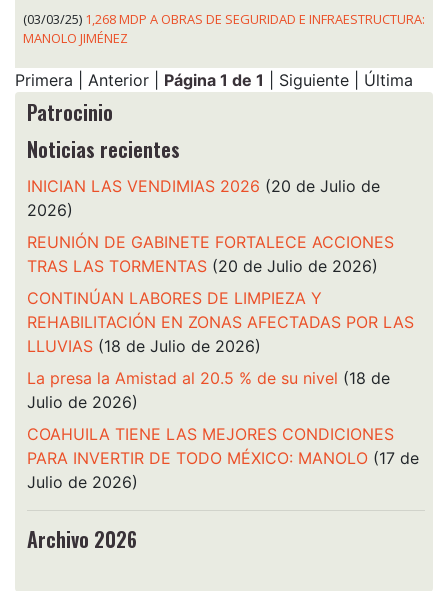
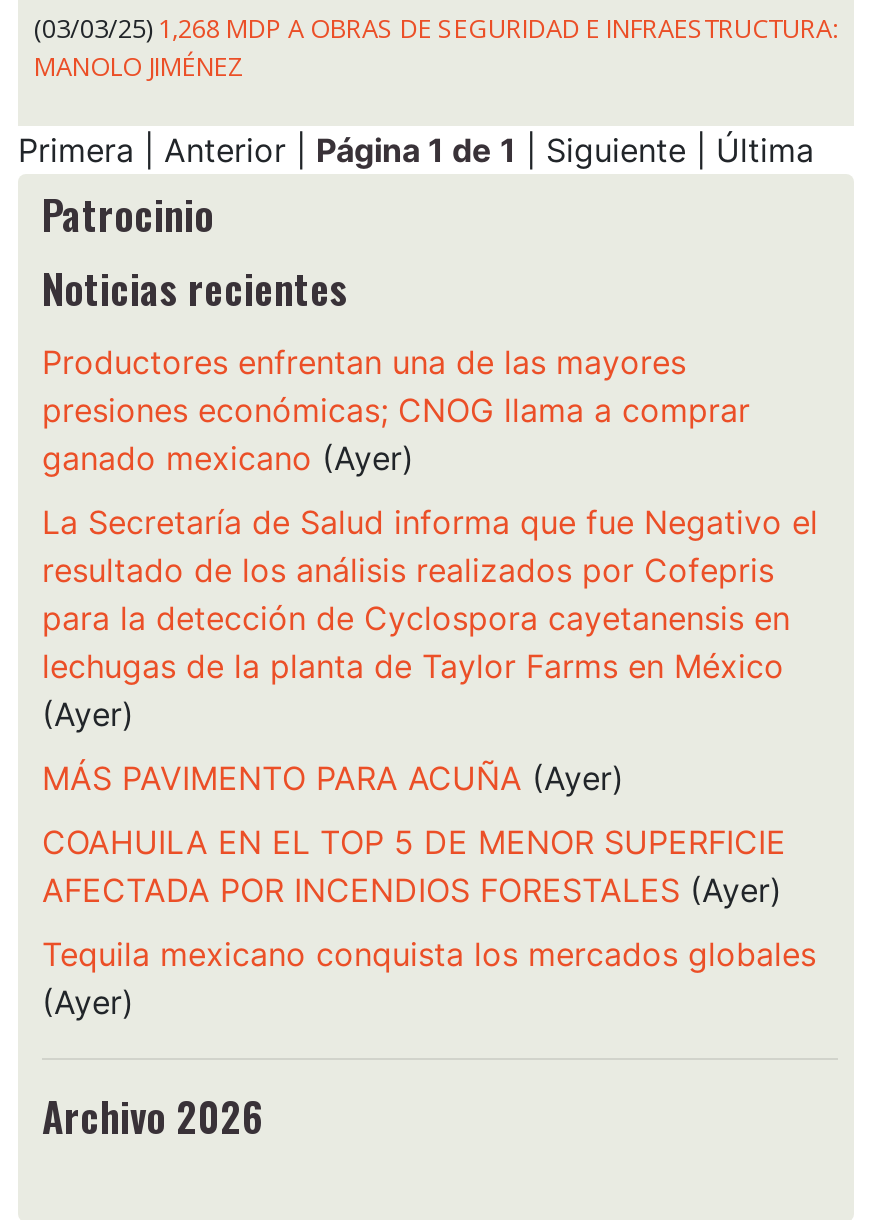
- INICIAN LAS VENDIMIAS 2026 (20 de Julio de
- 2026)
+ Productores enfrentan una de las mayores
+ presiones económicas; CNOG llama a comprar
+ ganado mexicano (Ayer)

- REUNIÓN DE GABINETE FORTALECE ACCIONES
- TRAS LAS TORMENTAS (20 de Julio de 2026)
+ La Secretaría de Salud informa que fue Negativo el
+ resultado de los análisis realizados por Cofepris
+ para la detección de Cyclospora cayetanensis en
+ lechugas de la planta de Taylor Farms en México
+ (Ayer)

- CONTINÚAN LABORES DE LIMPIEZA Y
- REHABILITACIÓN EN ZONAS AFECTADAS POR LAS
- LLUVIAS (18 de Julio de 2026)
+ MÁS PAVIMENTO PARA ACUÑA (Ayer)

- La presa la Amistad al 20.5 % de su nivel (18 de
- Julio de 2026)
+ COAHUILA EN EL TOP 5 DE MENOR SUPERFICIE
+ AFECTADA POR INCENDIOS FORESTALES (Ayer)

- COAHUILA TIENE LAS MEJORES CONDICIONES
- PARA INVERTIR DE TODO MÉXICO: MANOLO (17 de
- Julio de 2026)
+ Tequila mexicano conquista los mercados globales
+ (Ayer)
